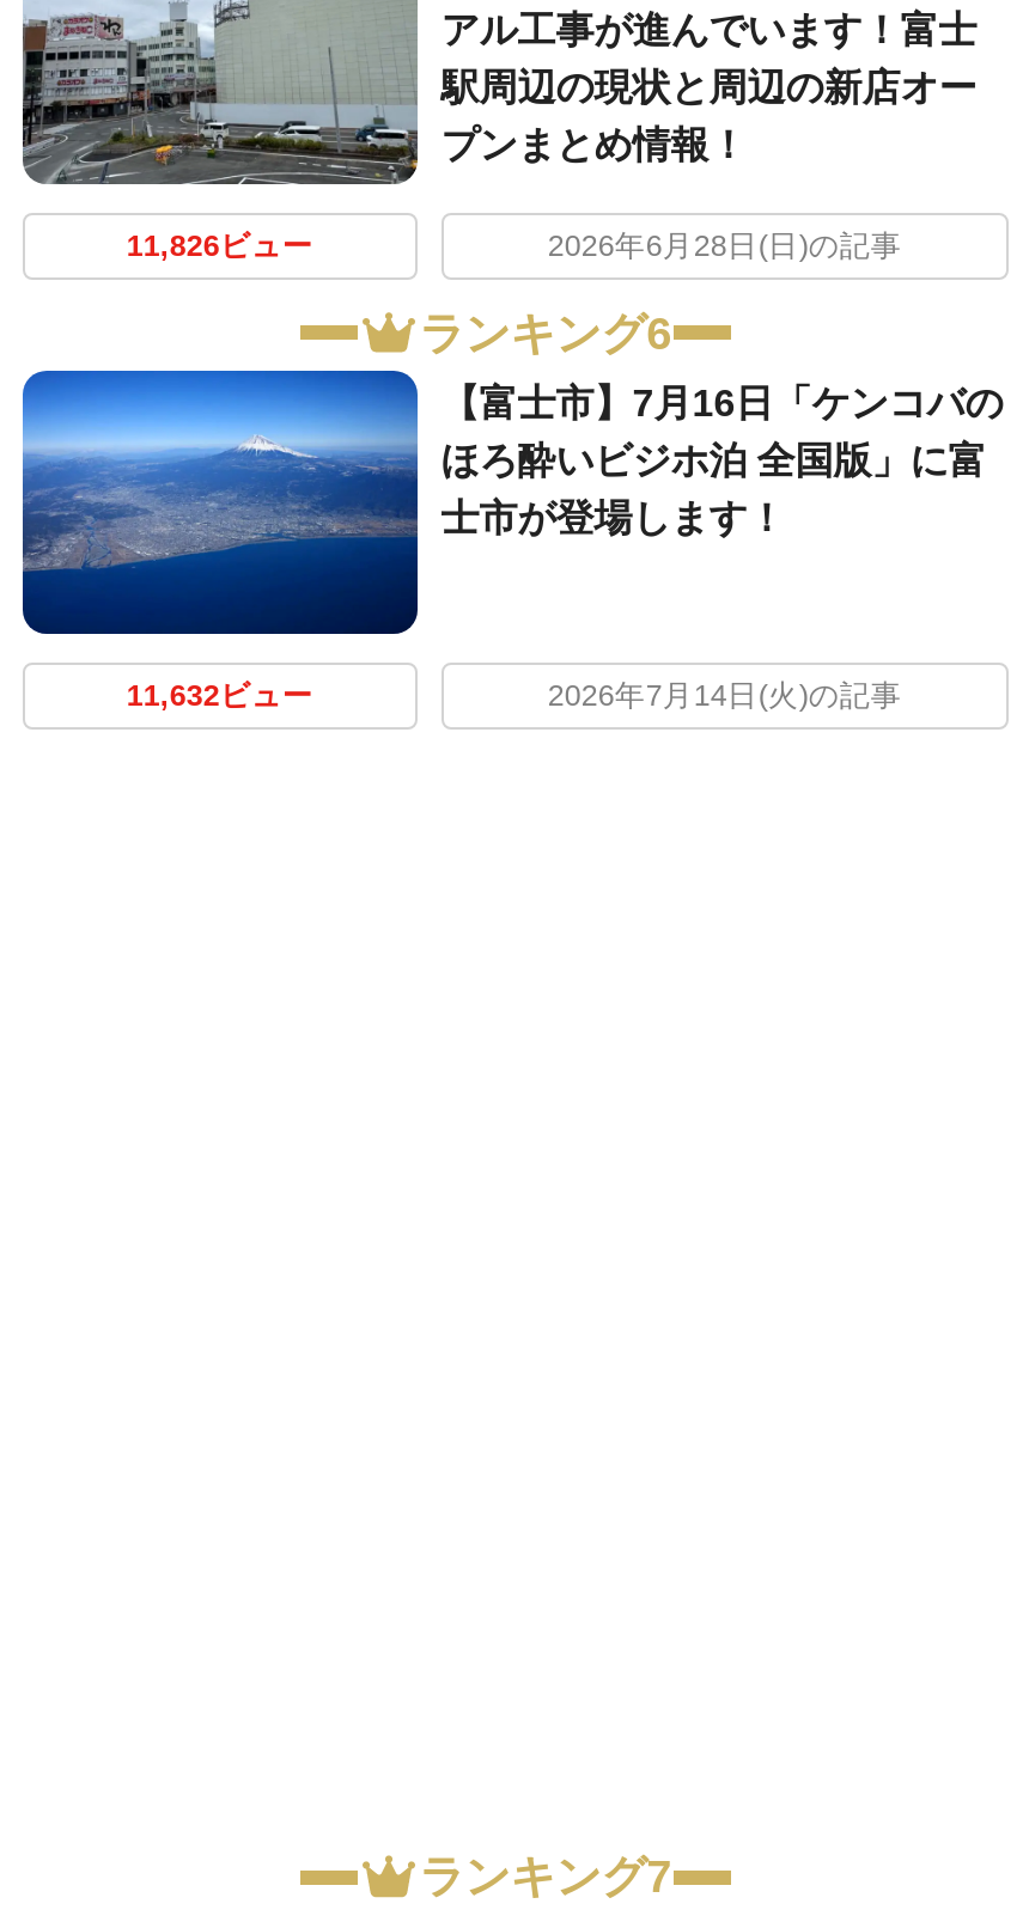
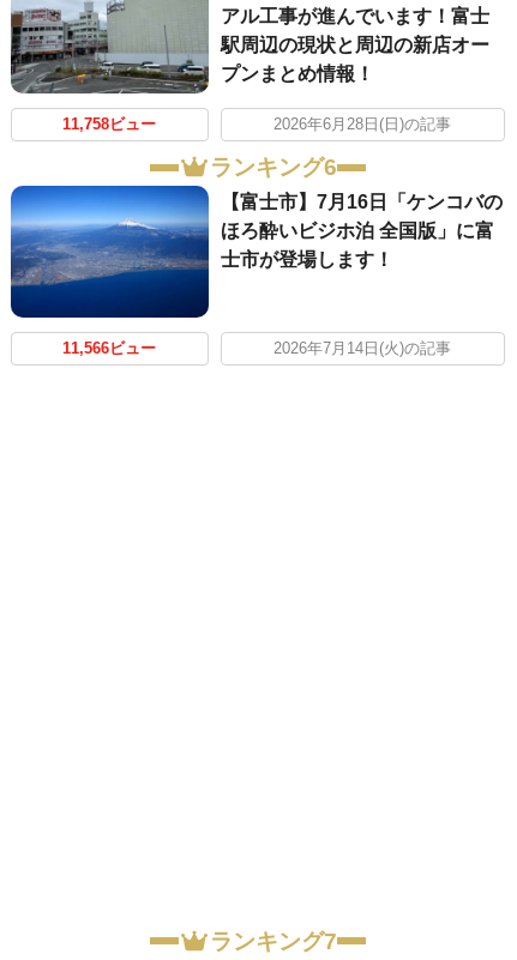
- 11,826ビュー
+ 11,758ビュー

- 11,632ビュー
+ 11,566ビュー
